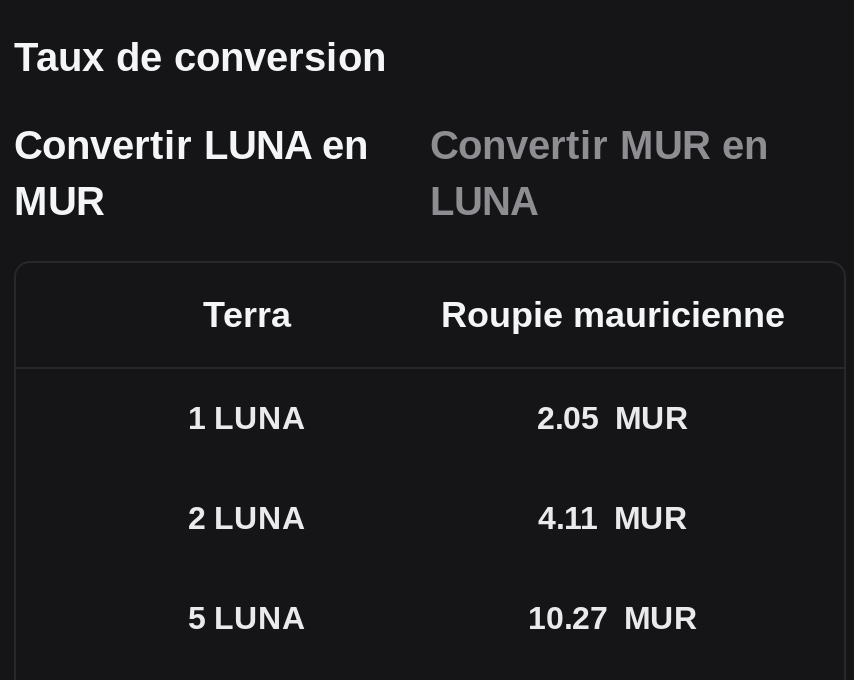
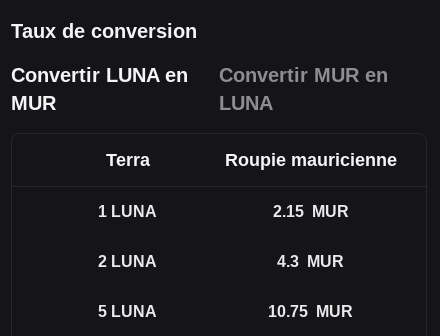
- 2.05 MUR
+ 2.15 MUR

- 4.11 MUR
+ 4.3 MUR

- 10.27 MUR
+ 10.75 MUR
